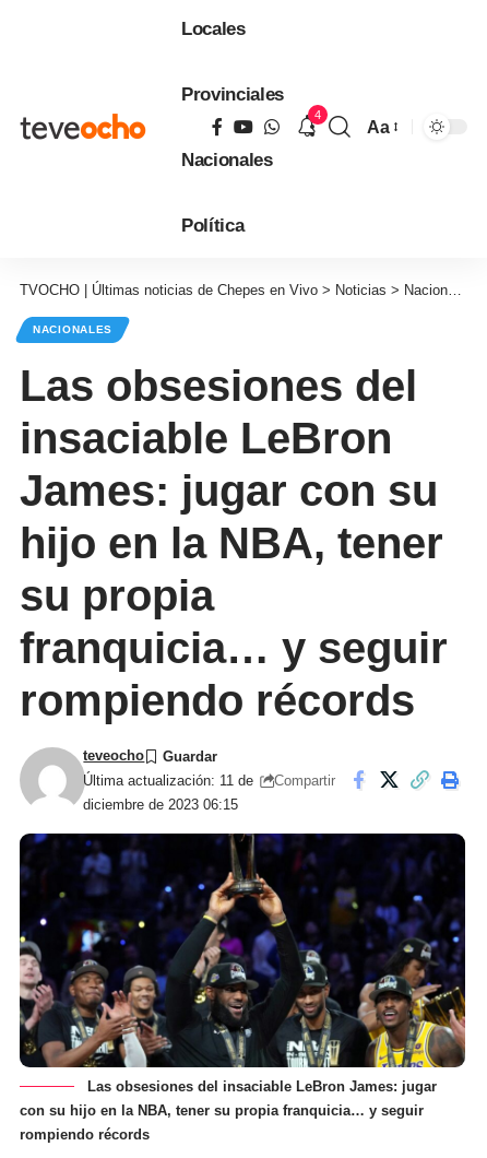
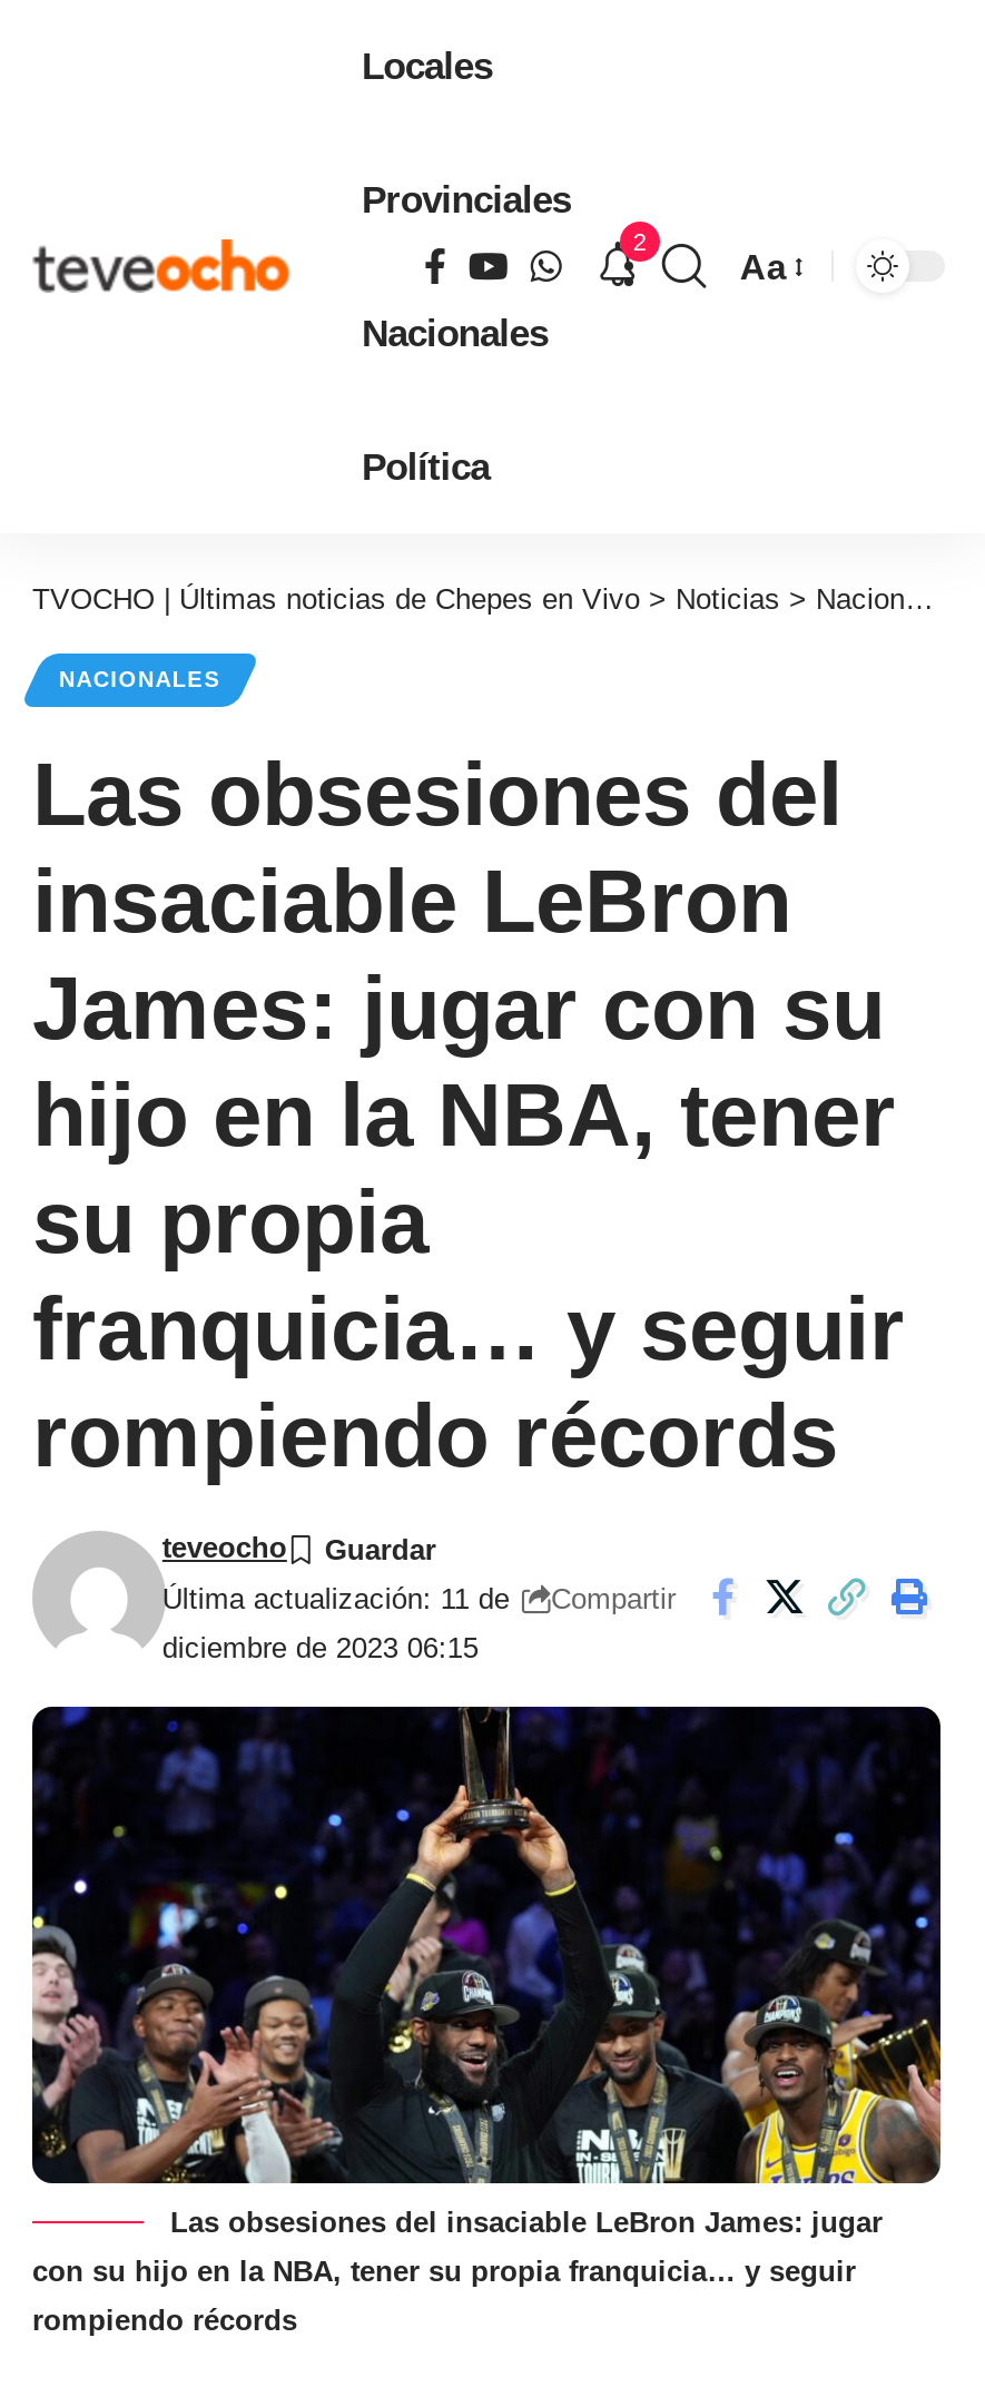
- 4
+ 2
